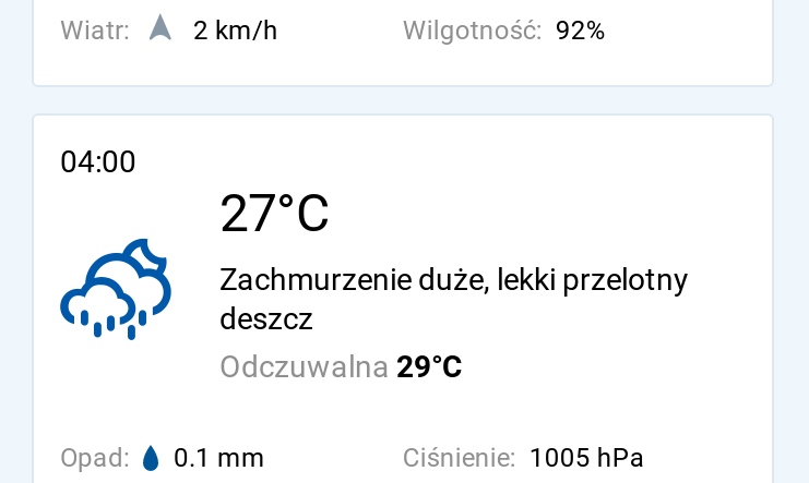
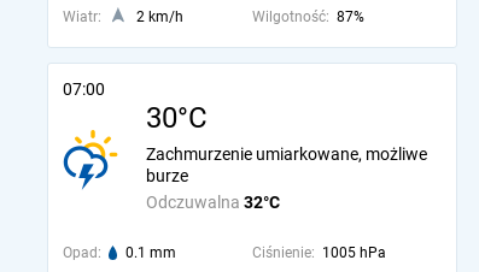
- Wilgotność: 92%
+ Wilgotność: 87%

- [image]
- 04:00
- 27°C
+ [image]
+ 07:00
+ 30°C

- Zachmurzenie duże, lekki przelotny
- deszcz
+ Zachmurzenie umiarkowane, możliwe
+ burze

- Odczuwalna 29°C
+ Odczuwalna 32°C
